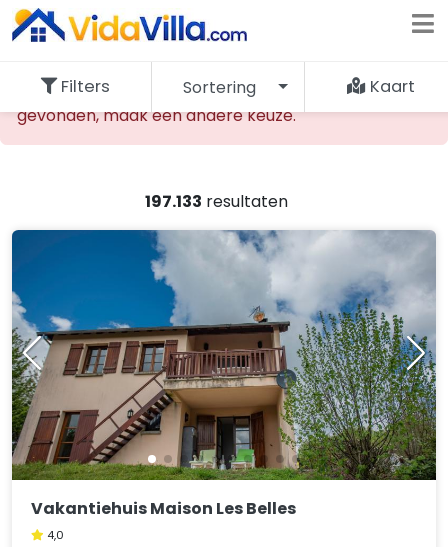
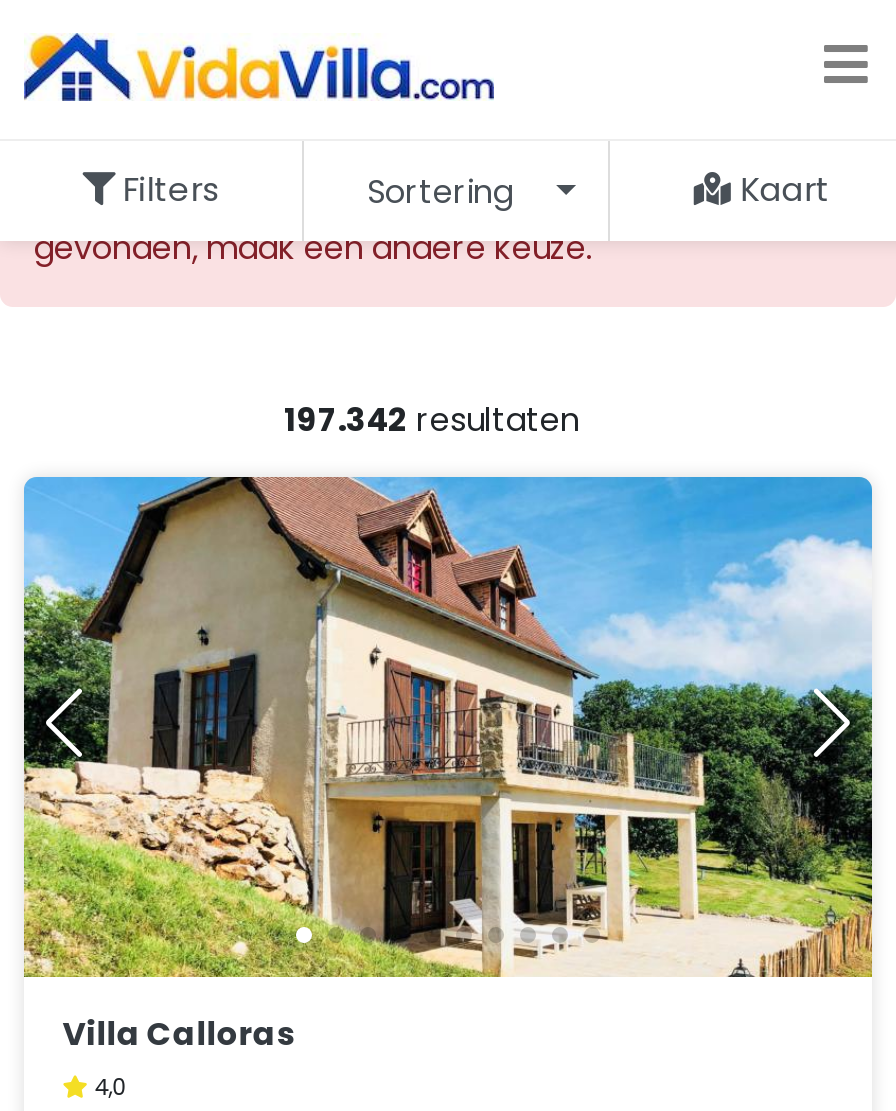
- 197.133 resultaten
+ 197.342 resultaten

- [image]
- Vakantiehuis Maison Les Belles
+ [image]
+ Villa Calloras
